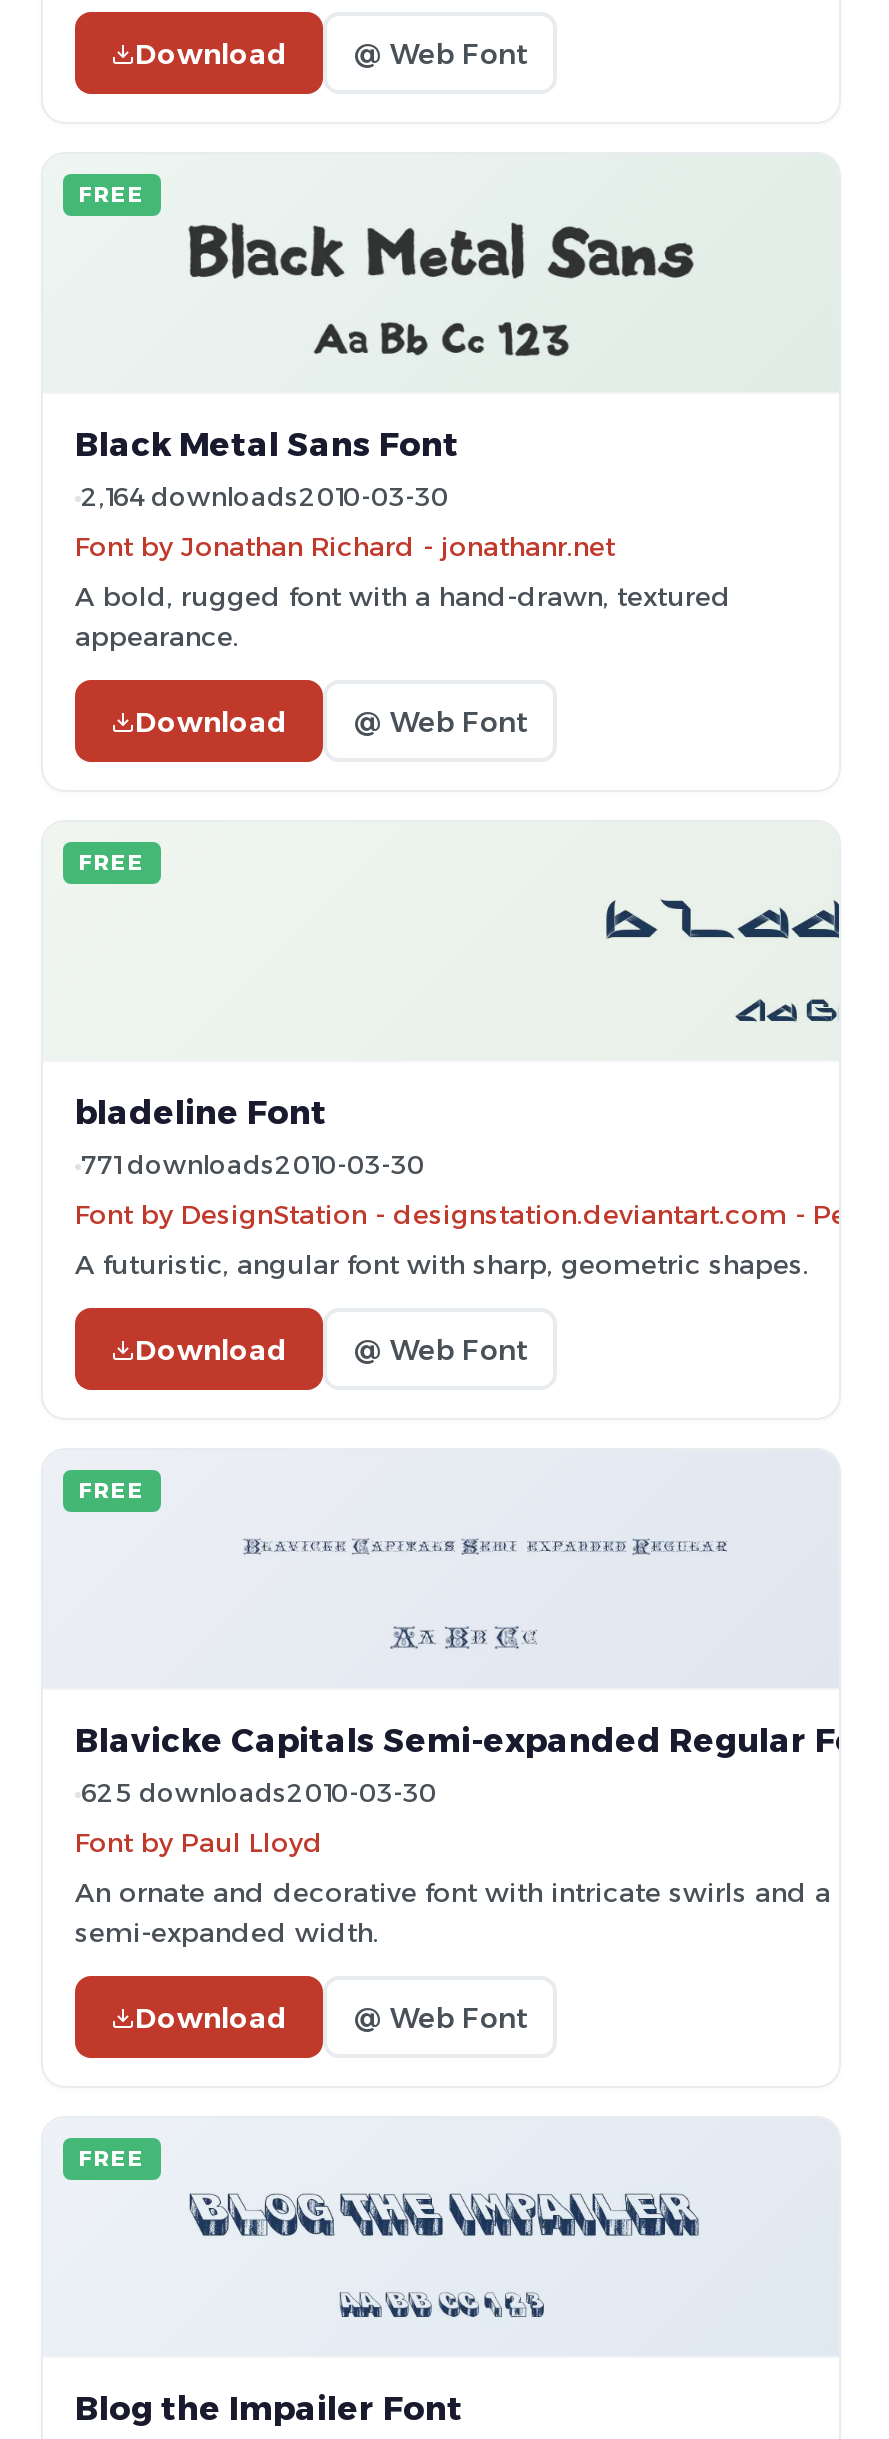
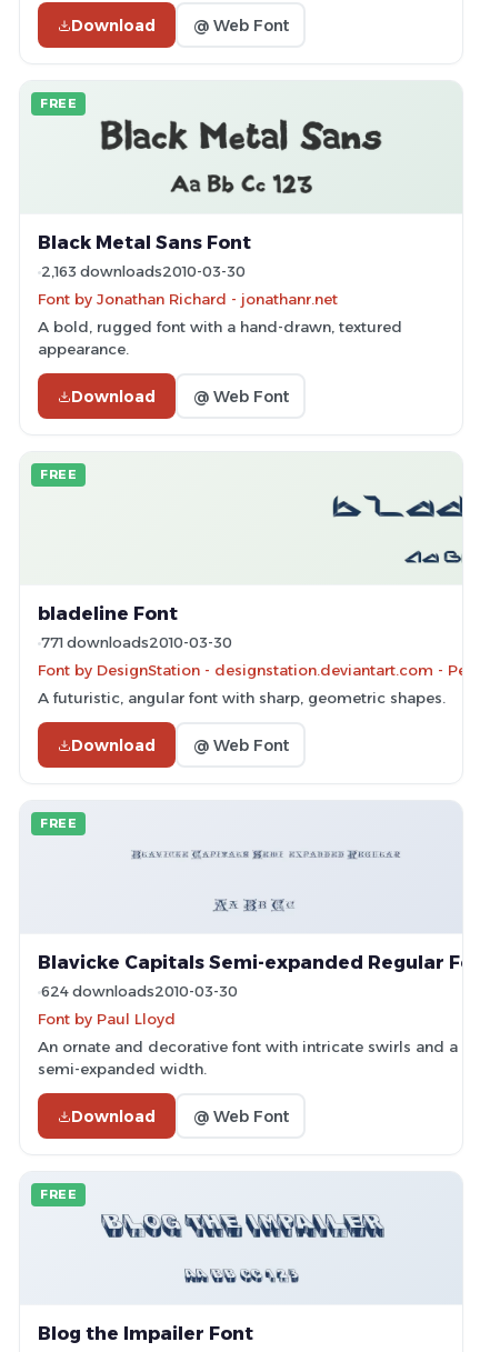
- 2,164 downloads2010-03-30
+ 2,163 downloads2010-03-30

- 625 downloads2010-03-30
+ 624 downloads2010-03-30
